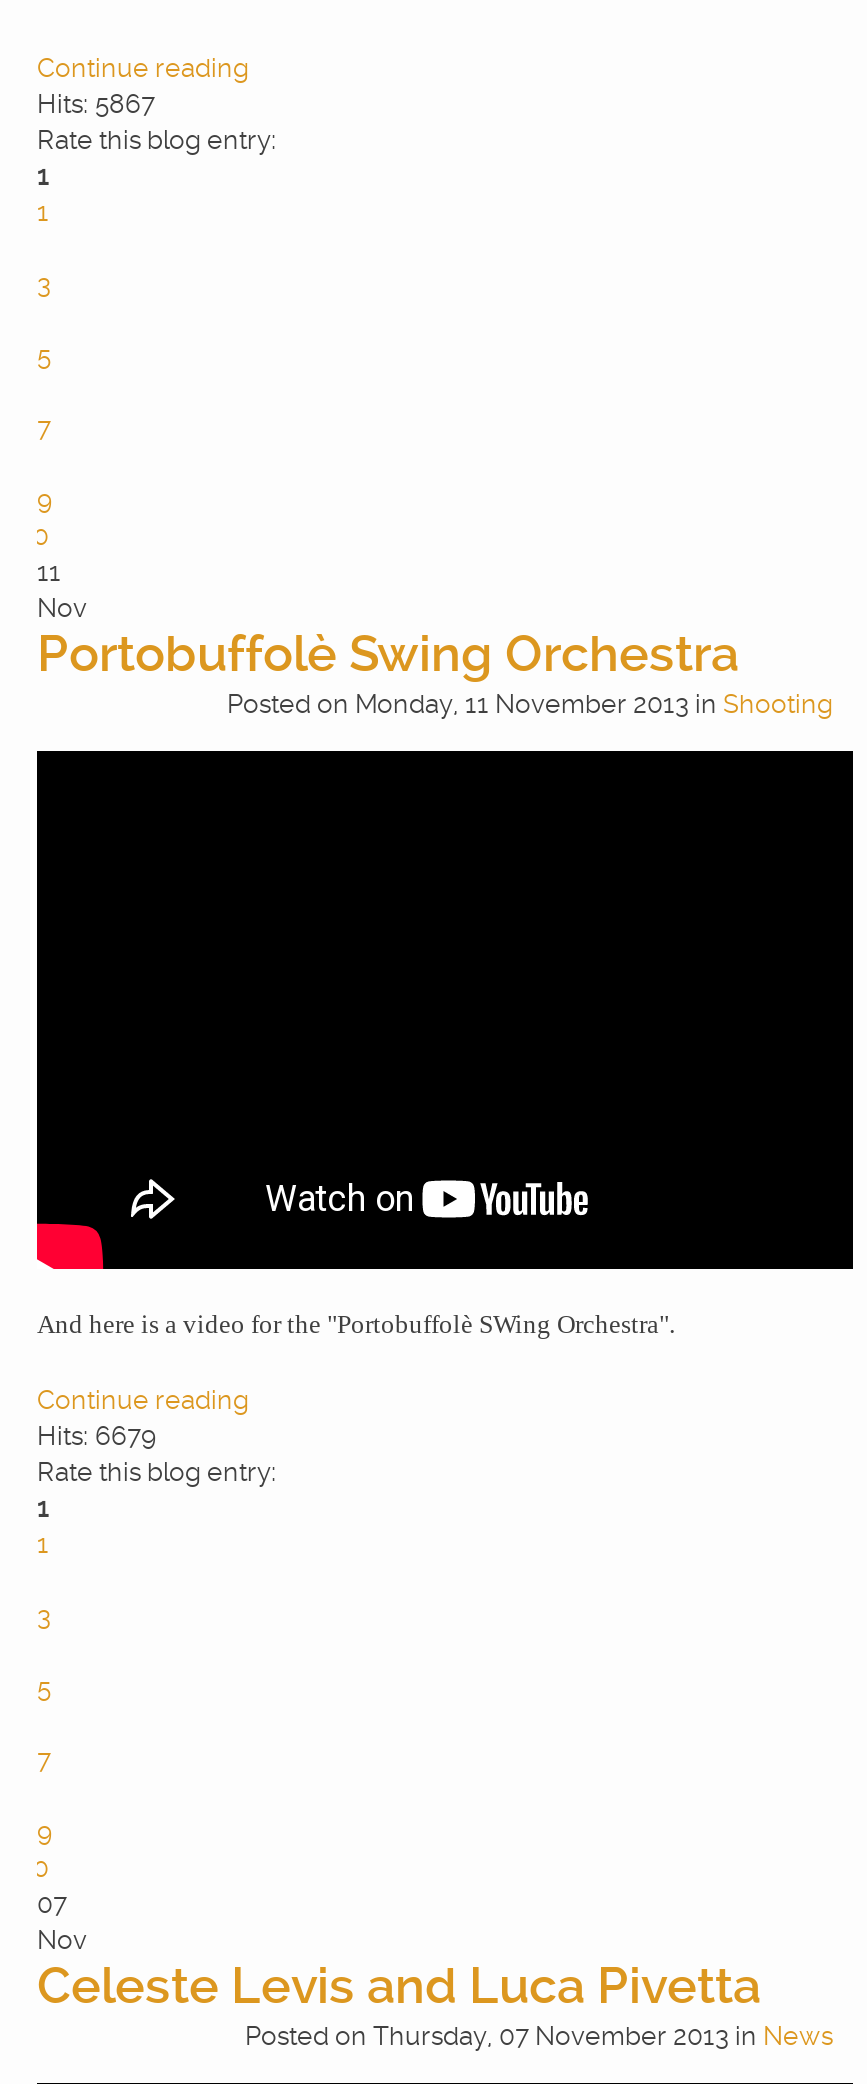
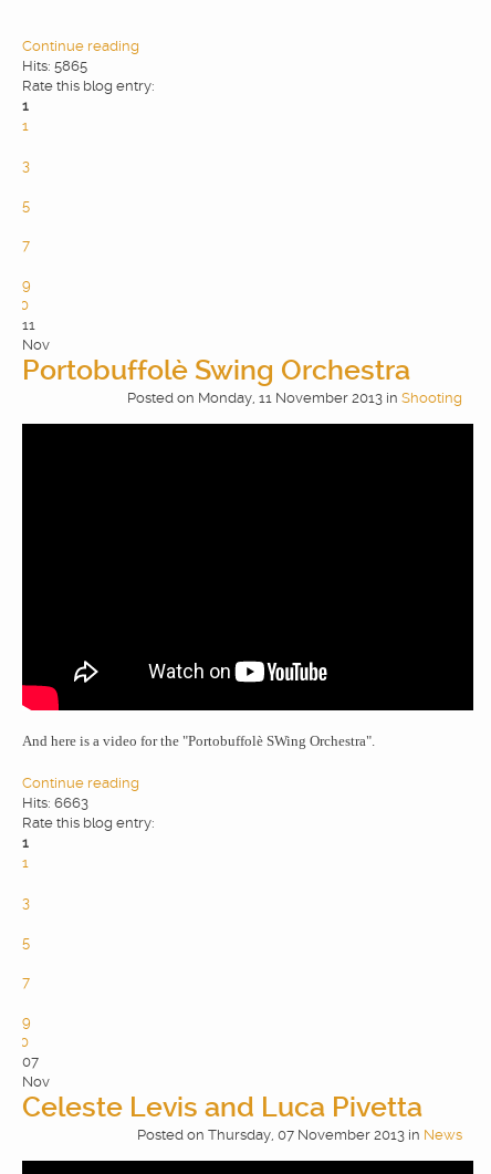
- Hits: 5867
+ Hits: 5865

- Hits: 6679
+ Hits: 6663
